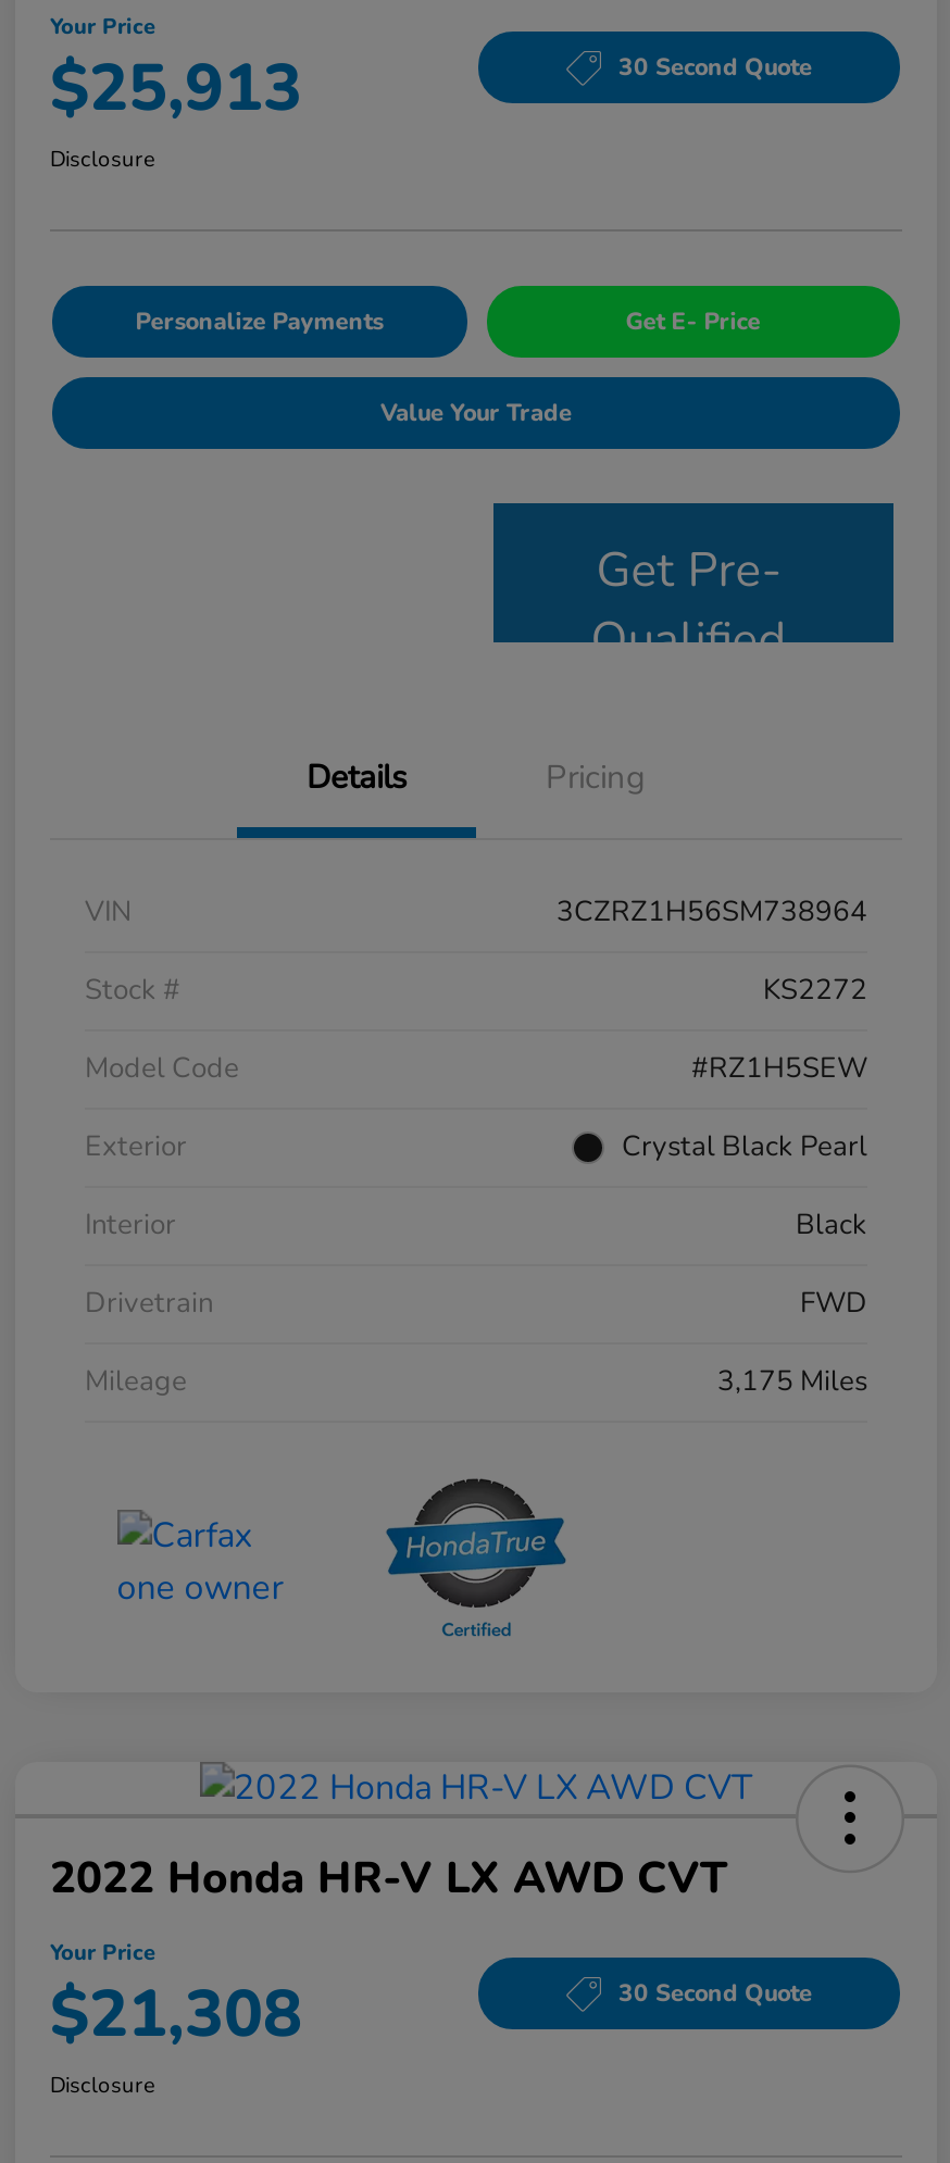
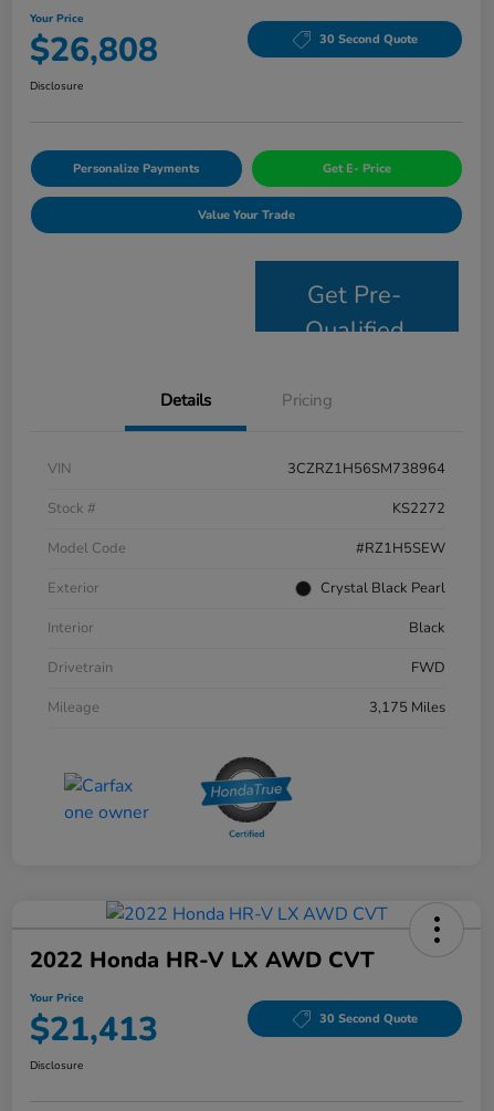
- $25,913
+ $26,808

- $21,308
+ $21,413
